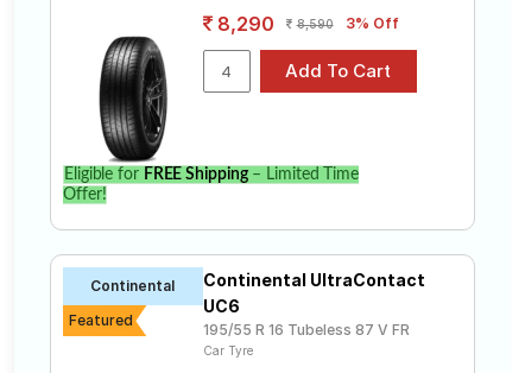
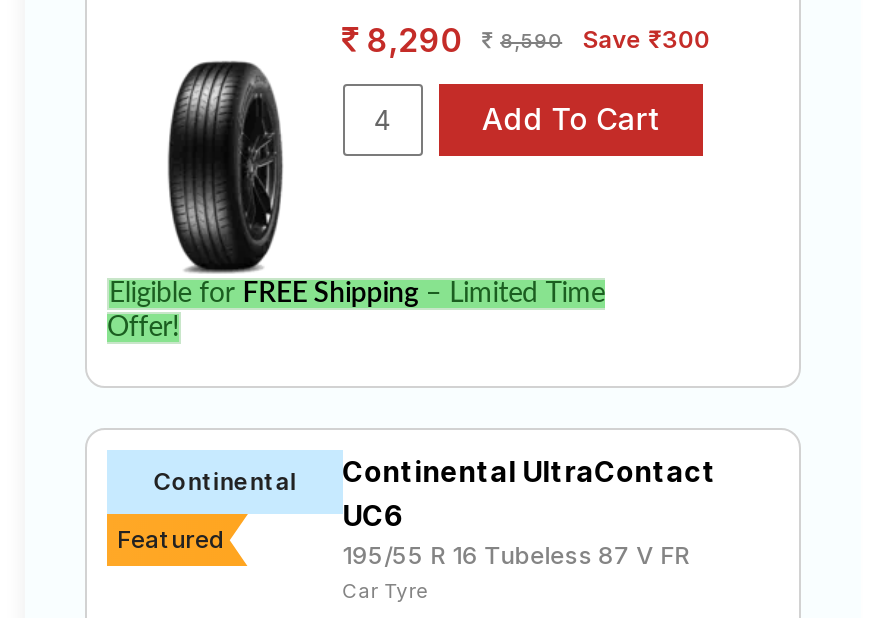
- 8,290 8,590 3% Off
+ 8,290 8,590 Save ₹300
